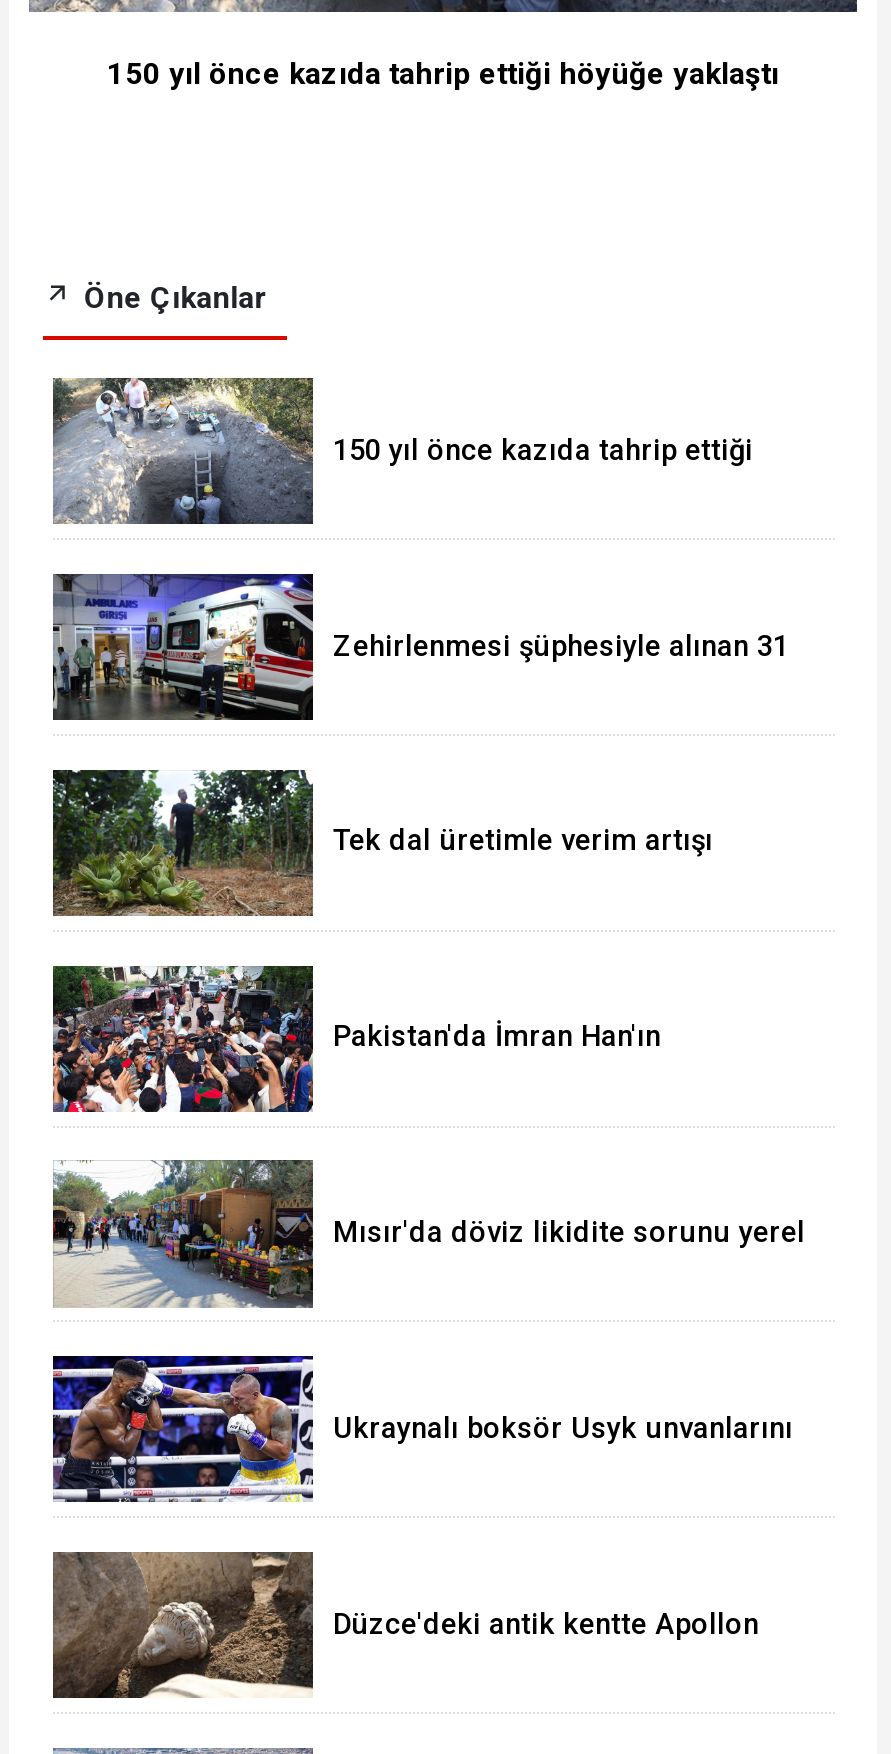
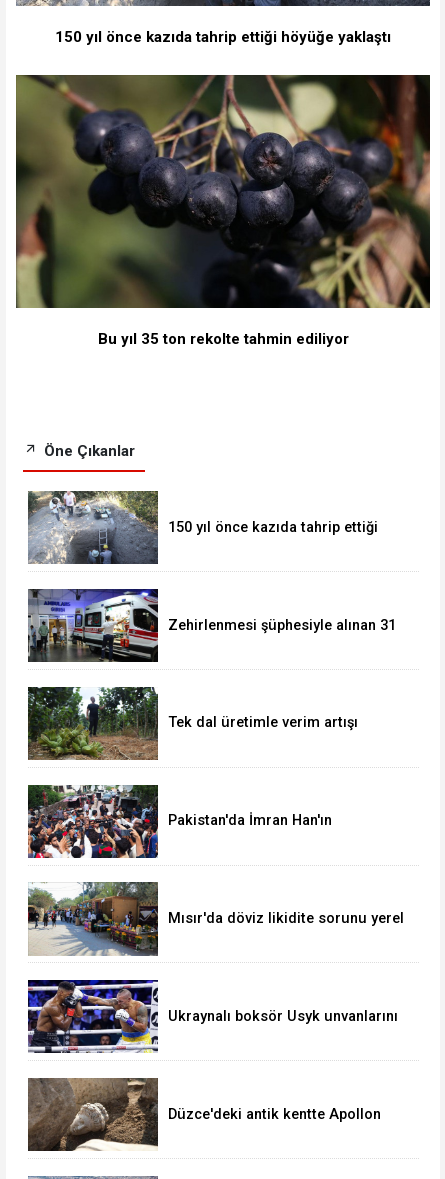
+ [image]
+ Bu yıl 35 ton rekolte tahmin ediliyor
